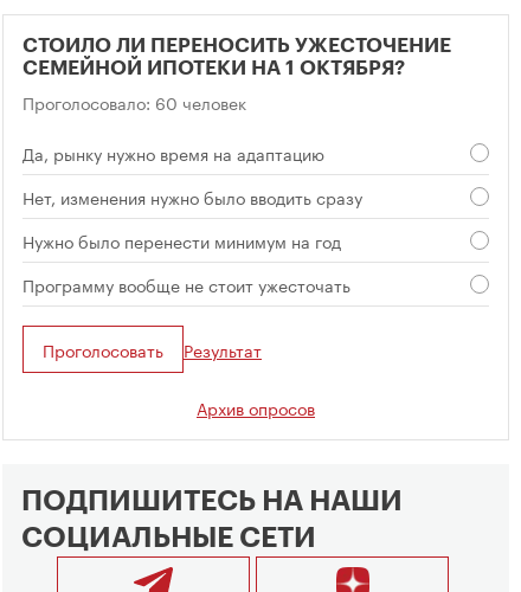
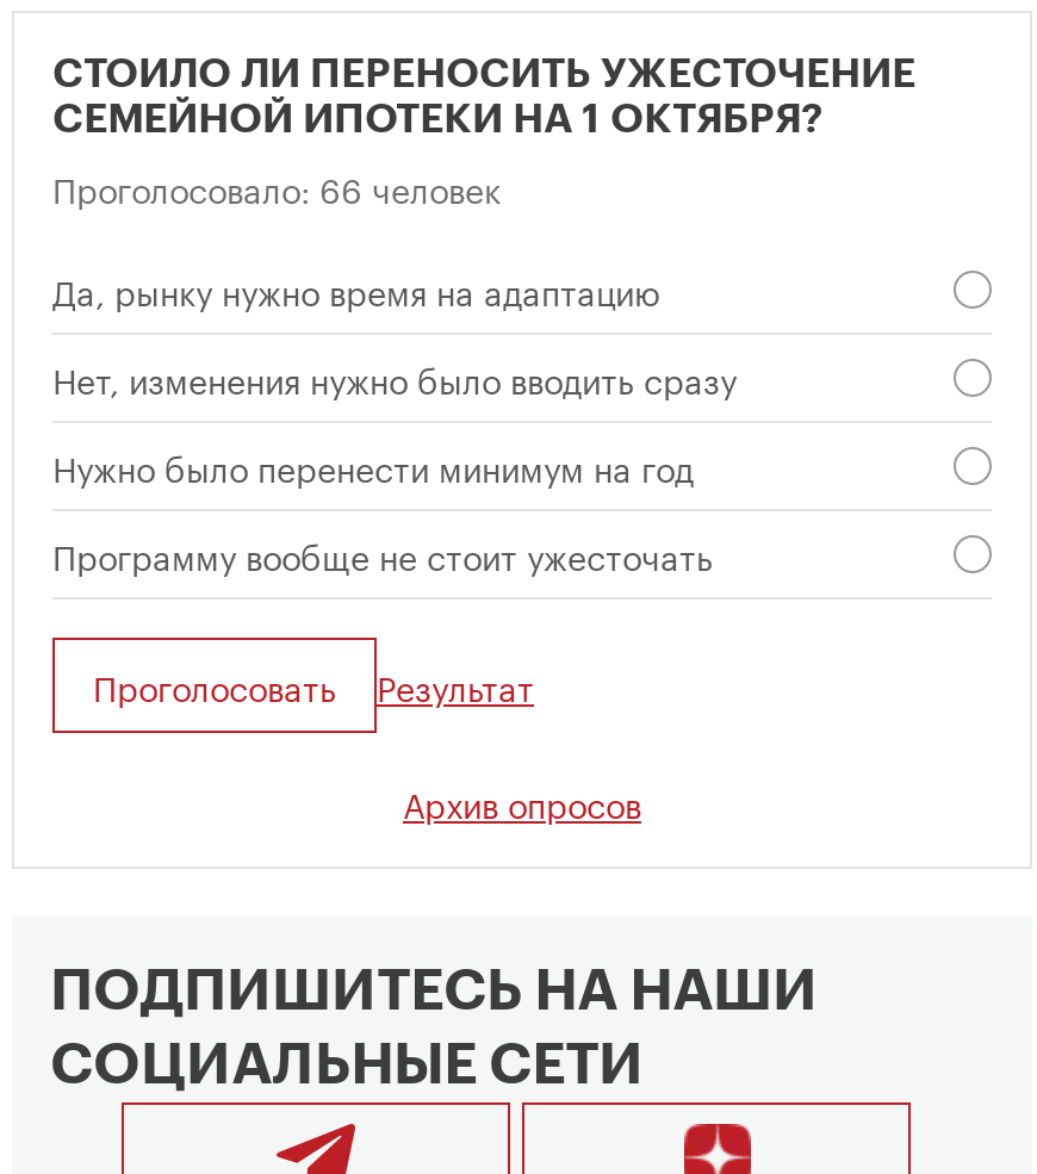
- Проголосовало: 60 человек
+ Проголосовало: 66 человек
